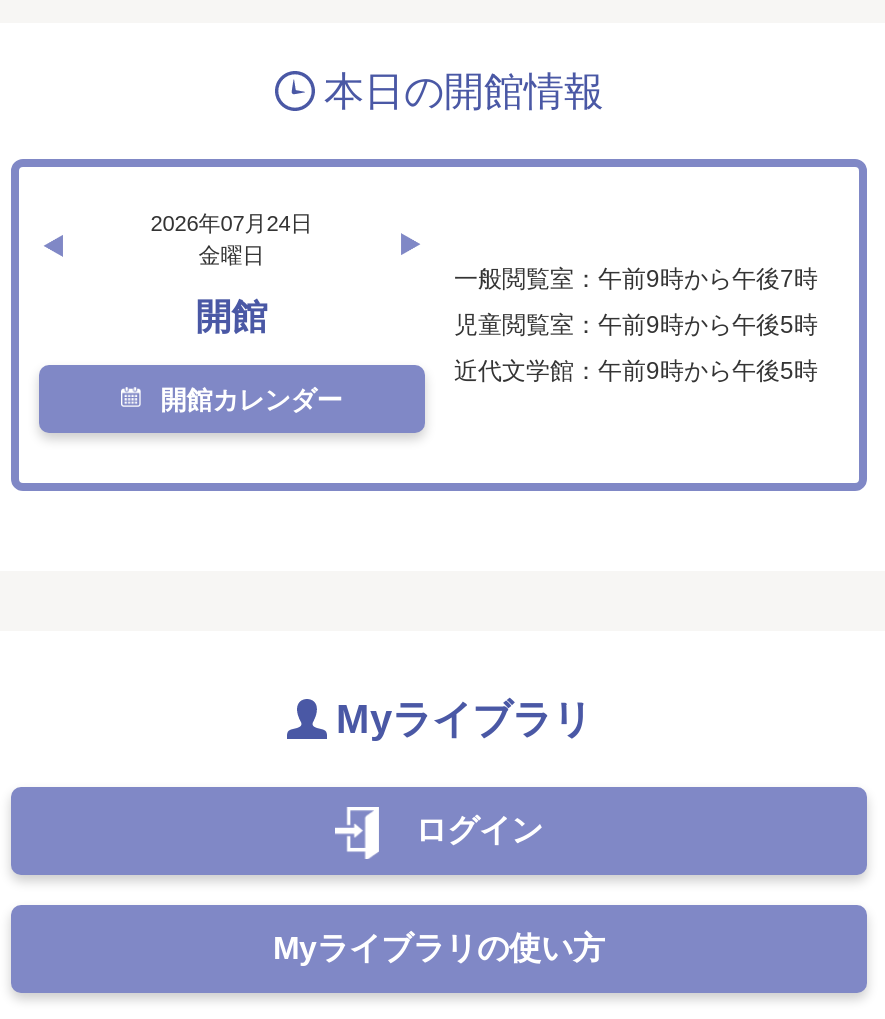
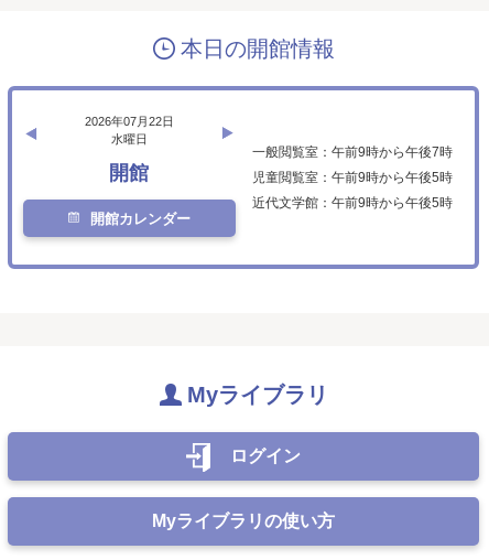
- 2026年07月24日
+ 2026年07月22日

- 金曜日
+ 水曜日
